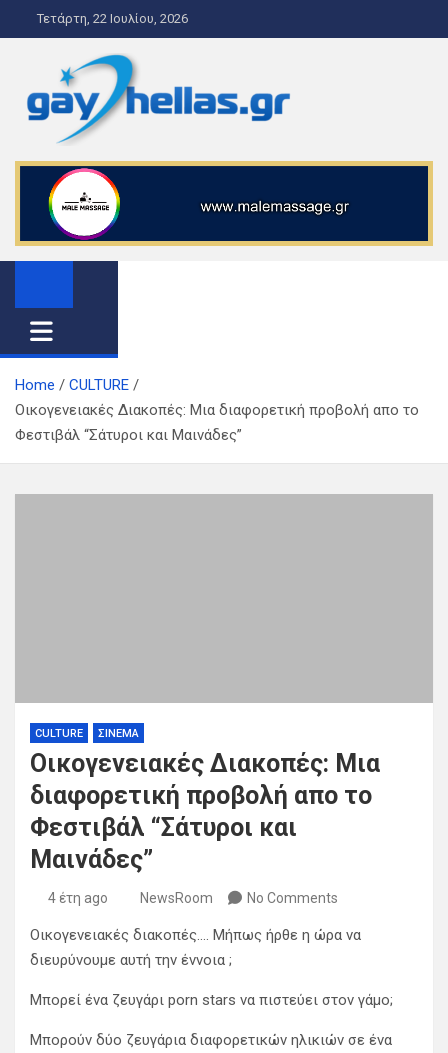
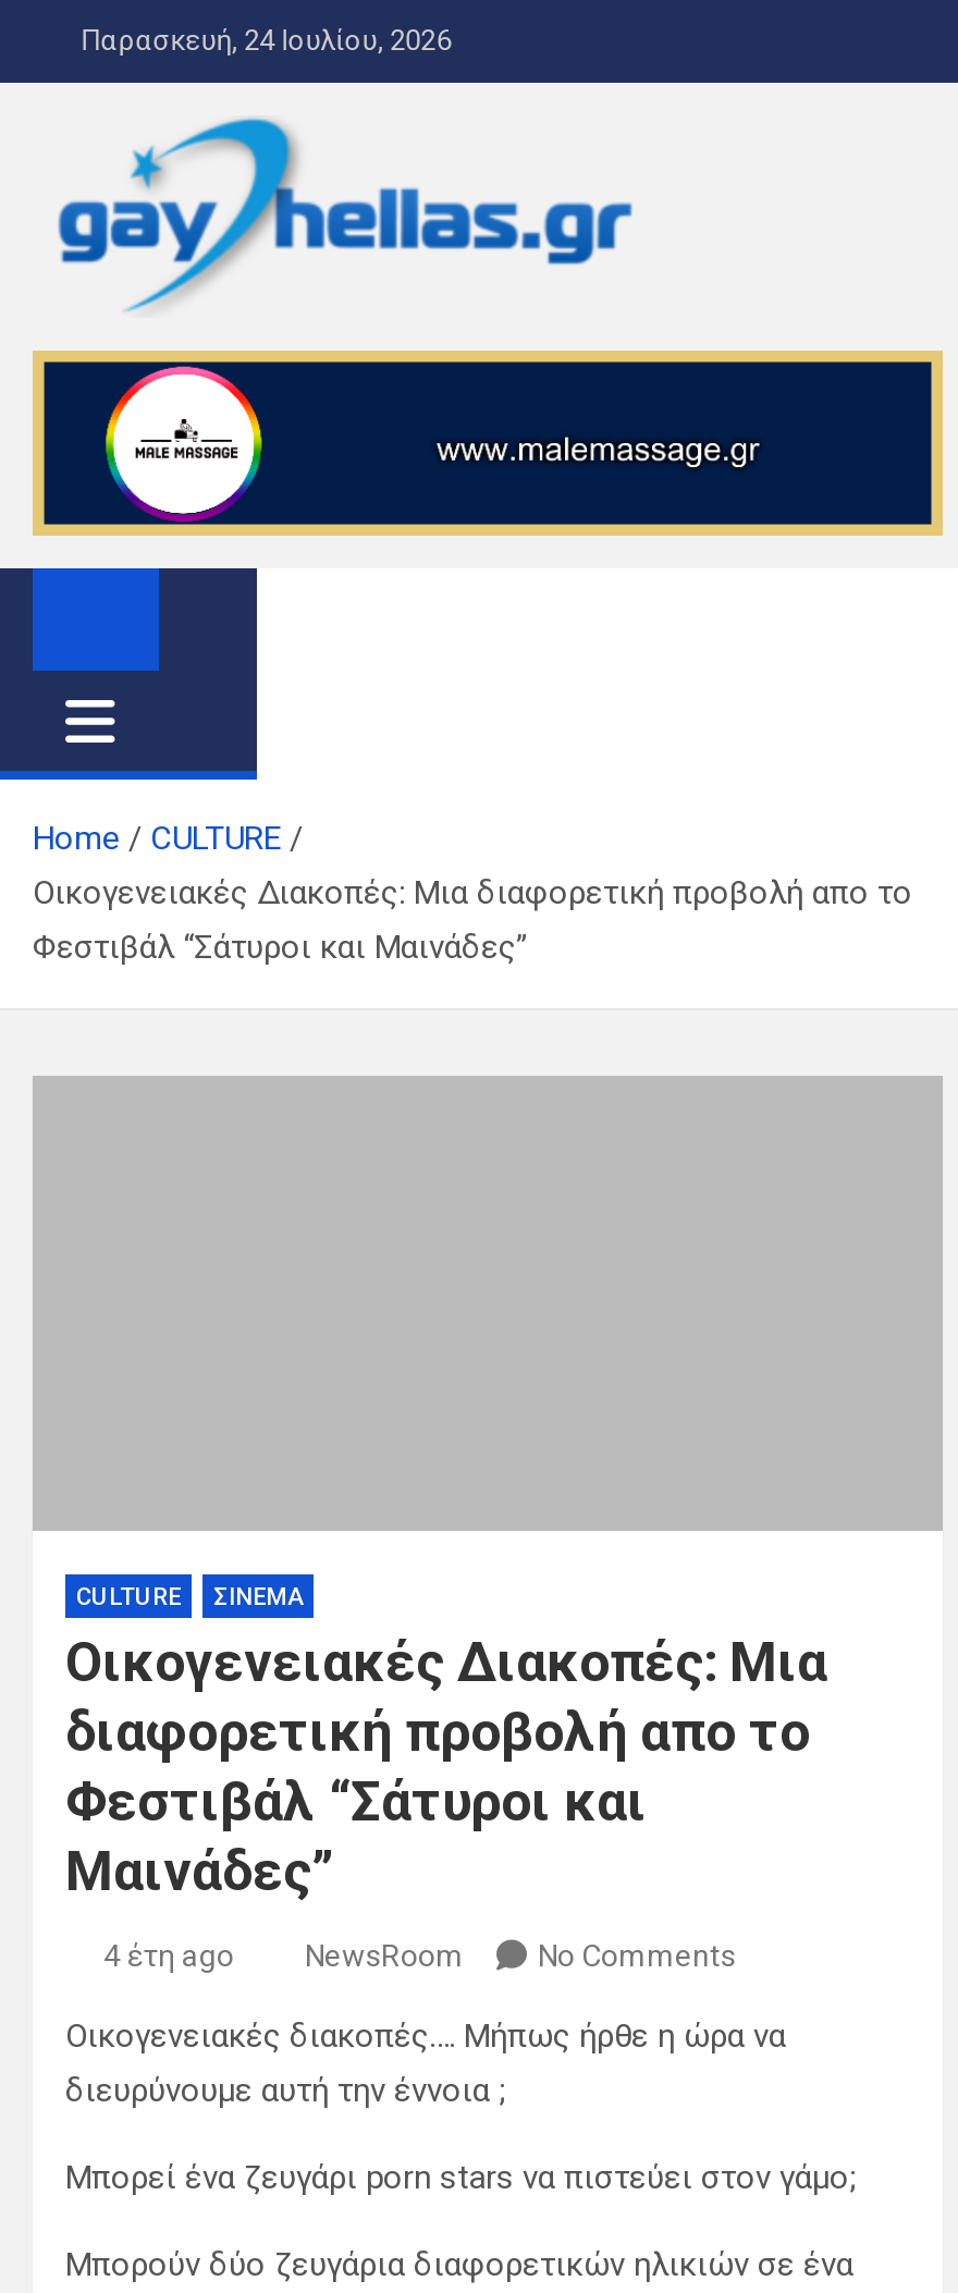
- Τετάρτη, 22 Ιουλίου, 2026
+ Παρασκευή, 24 Ιουλίου, 2026
